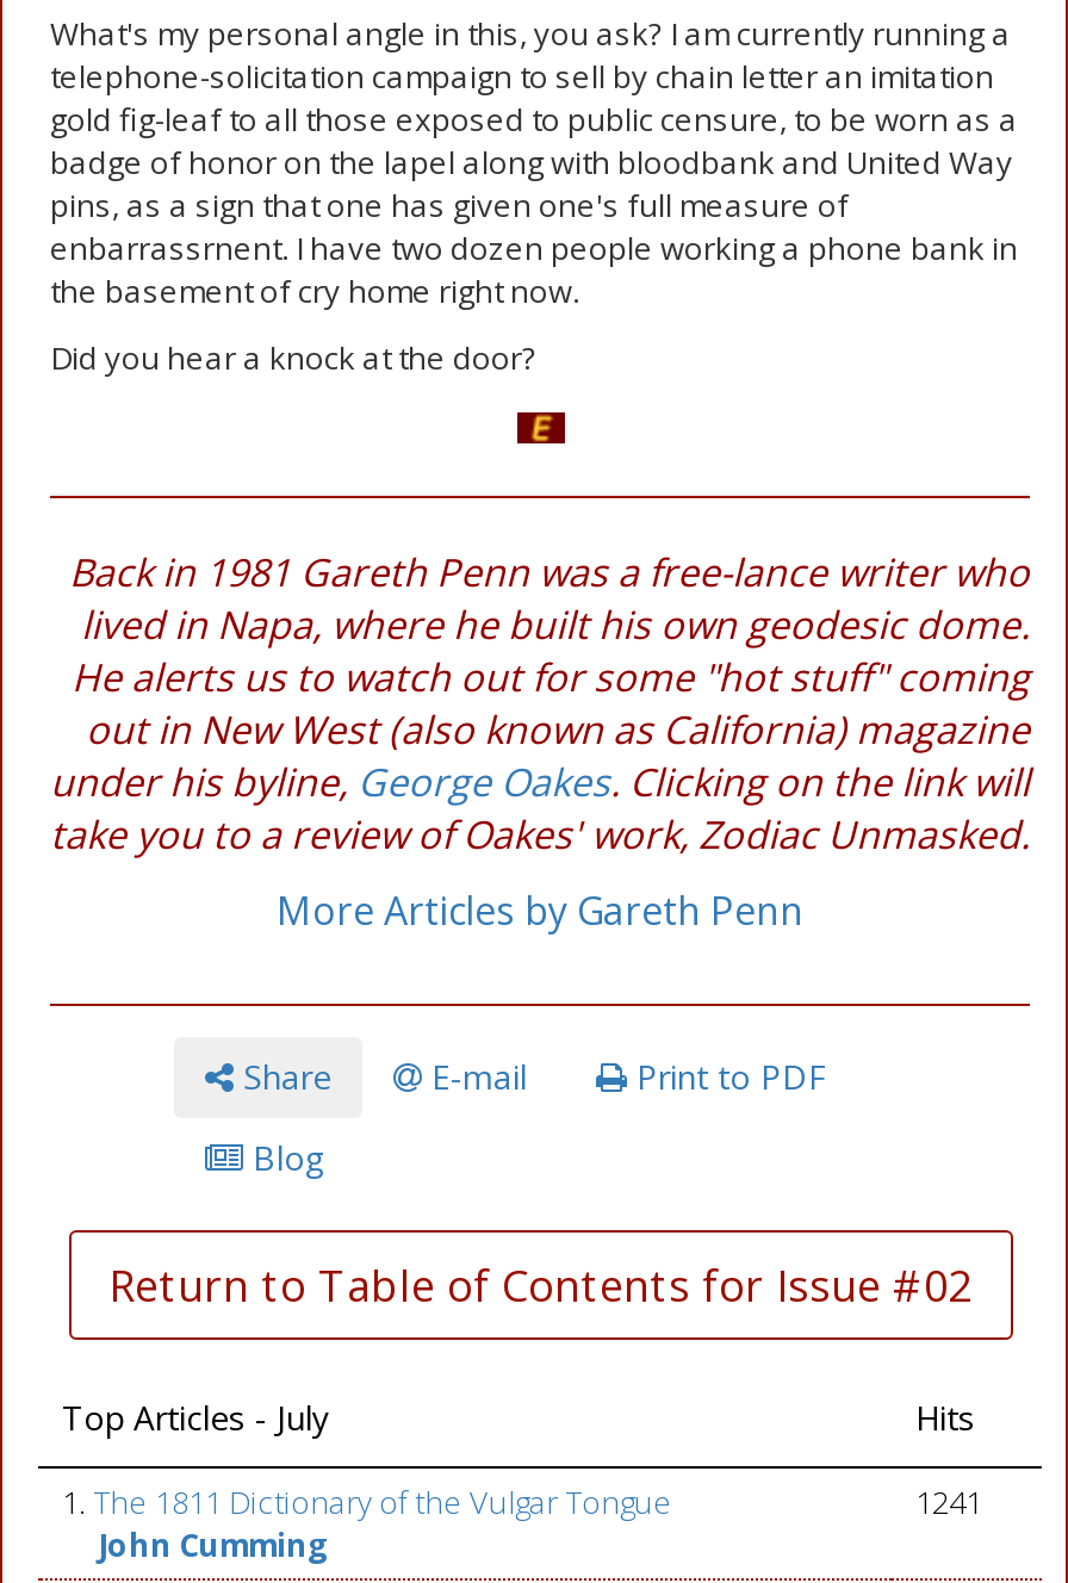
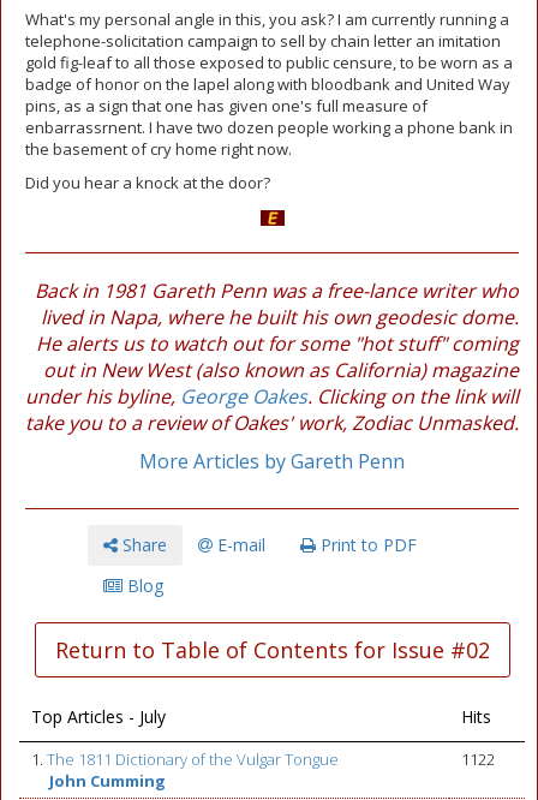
- 1241
+ 1122
